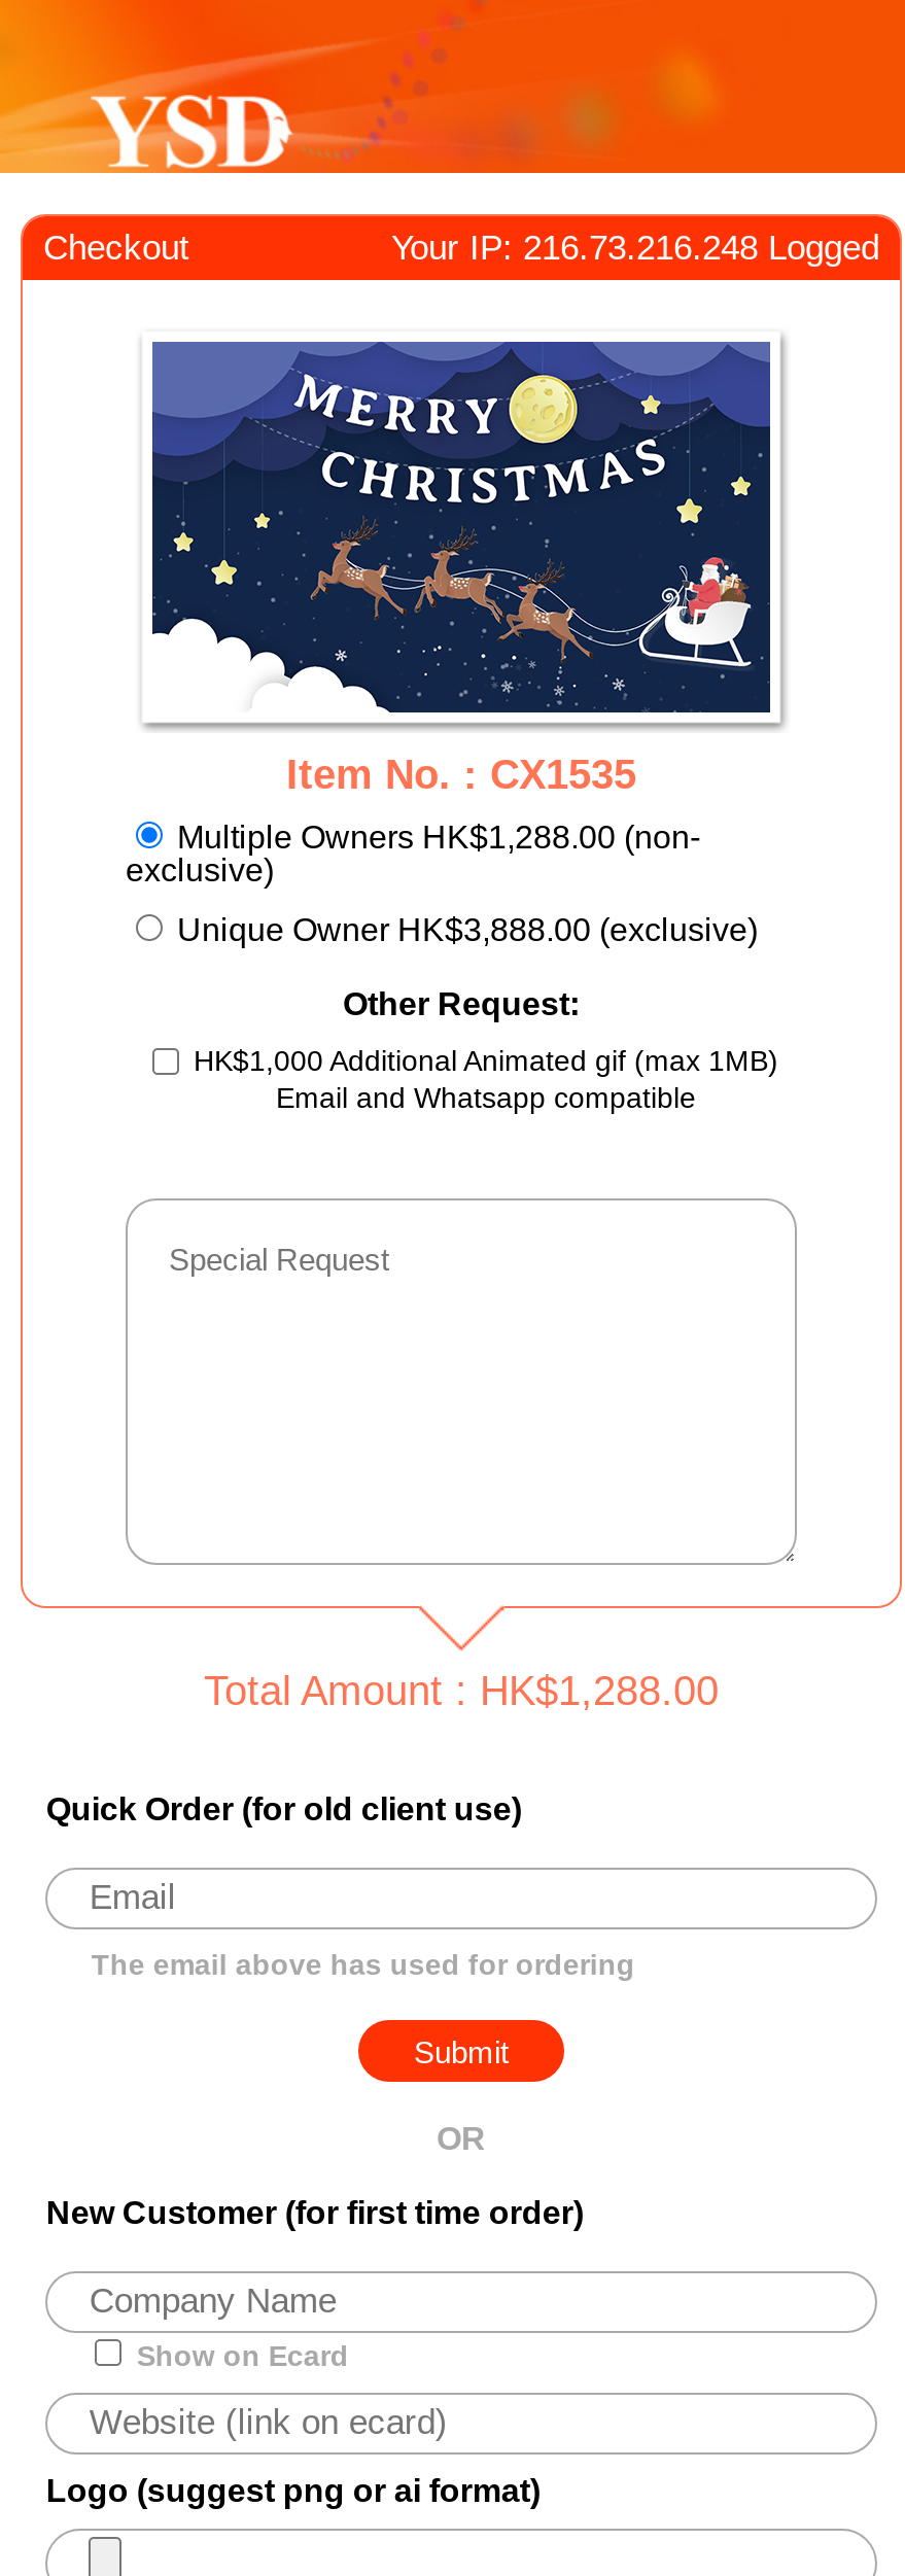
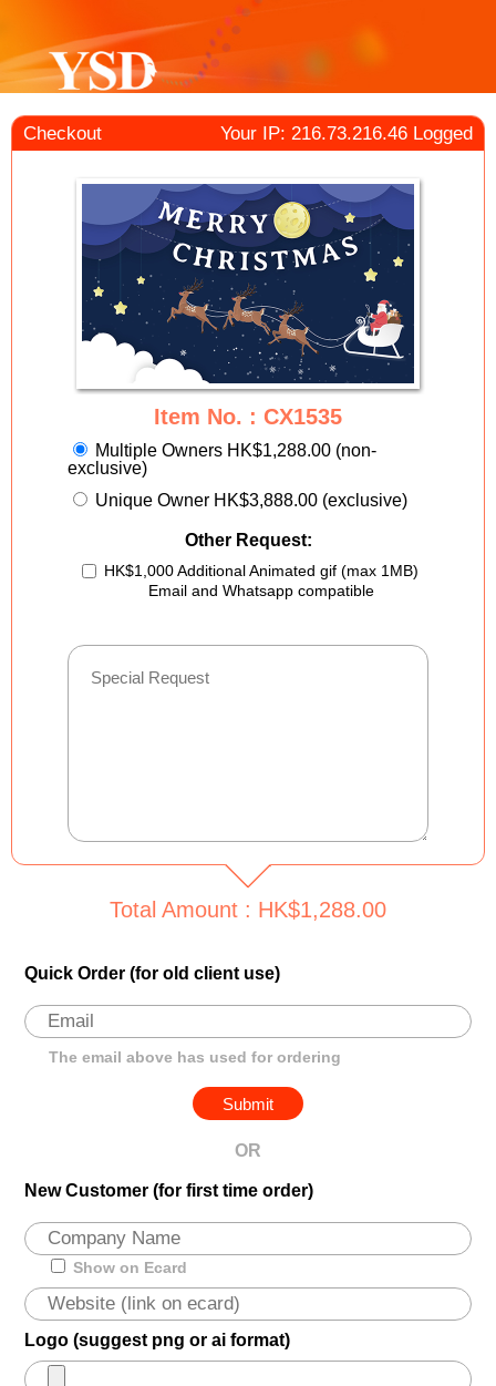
- Your IP: 216.73.216.248 Logged
+ Your IP: 216.73.216.46 Logged
